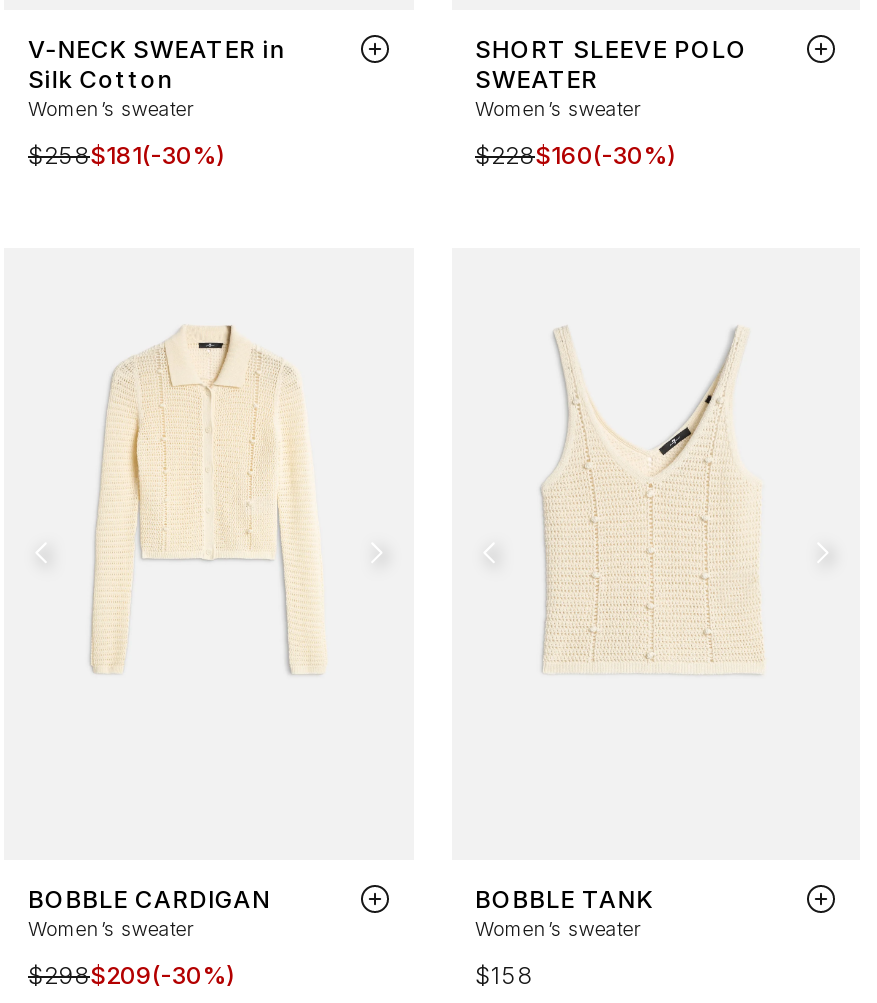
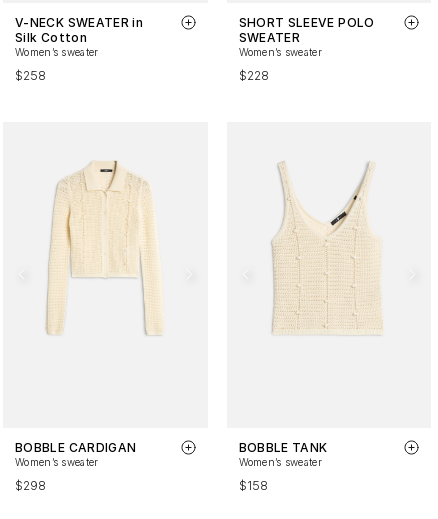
- $258$181(-30%)
+ $258

- $228$160(-30%)
+ $228

- $298$209(-30%)
+ $298
